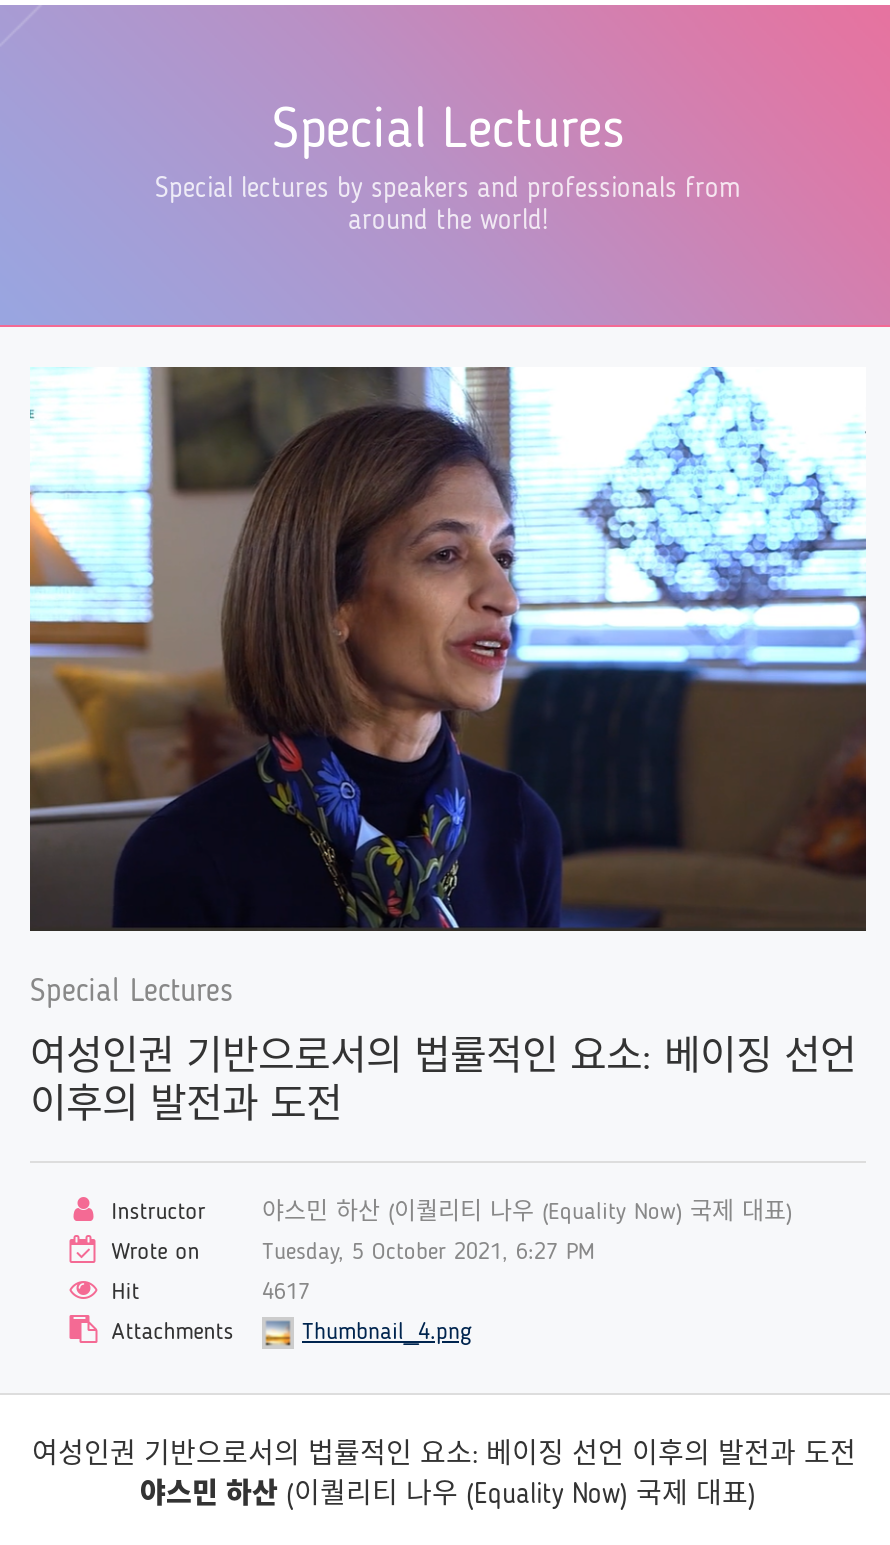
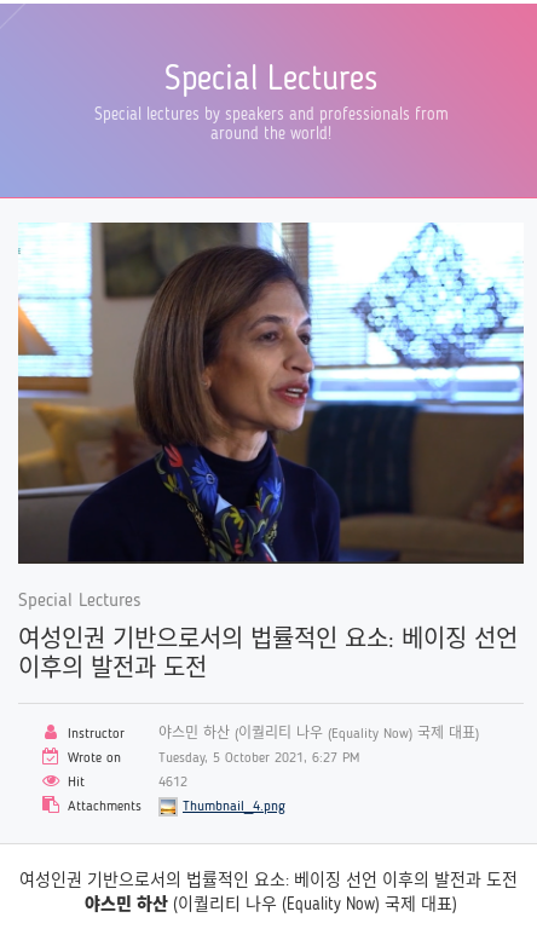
- 4617
+ 4612
